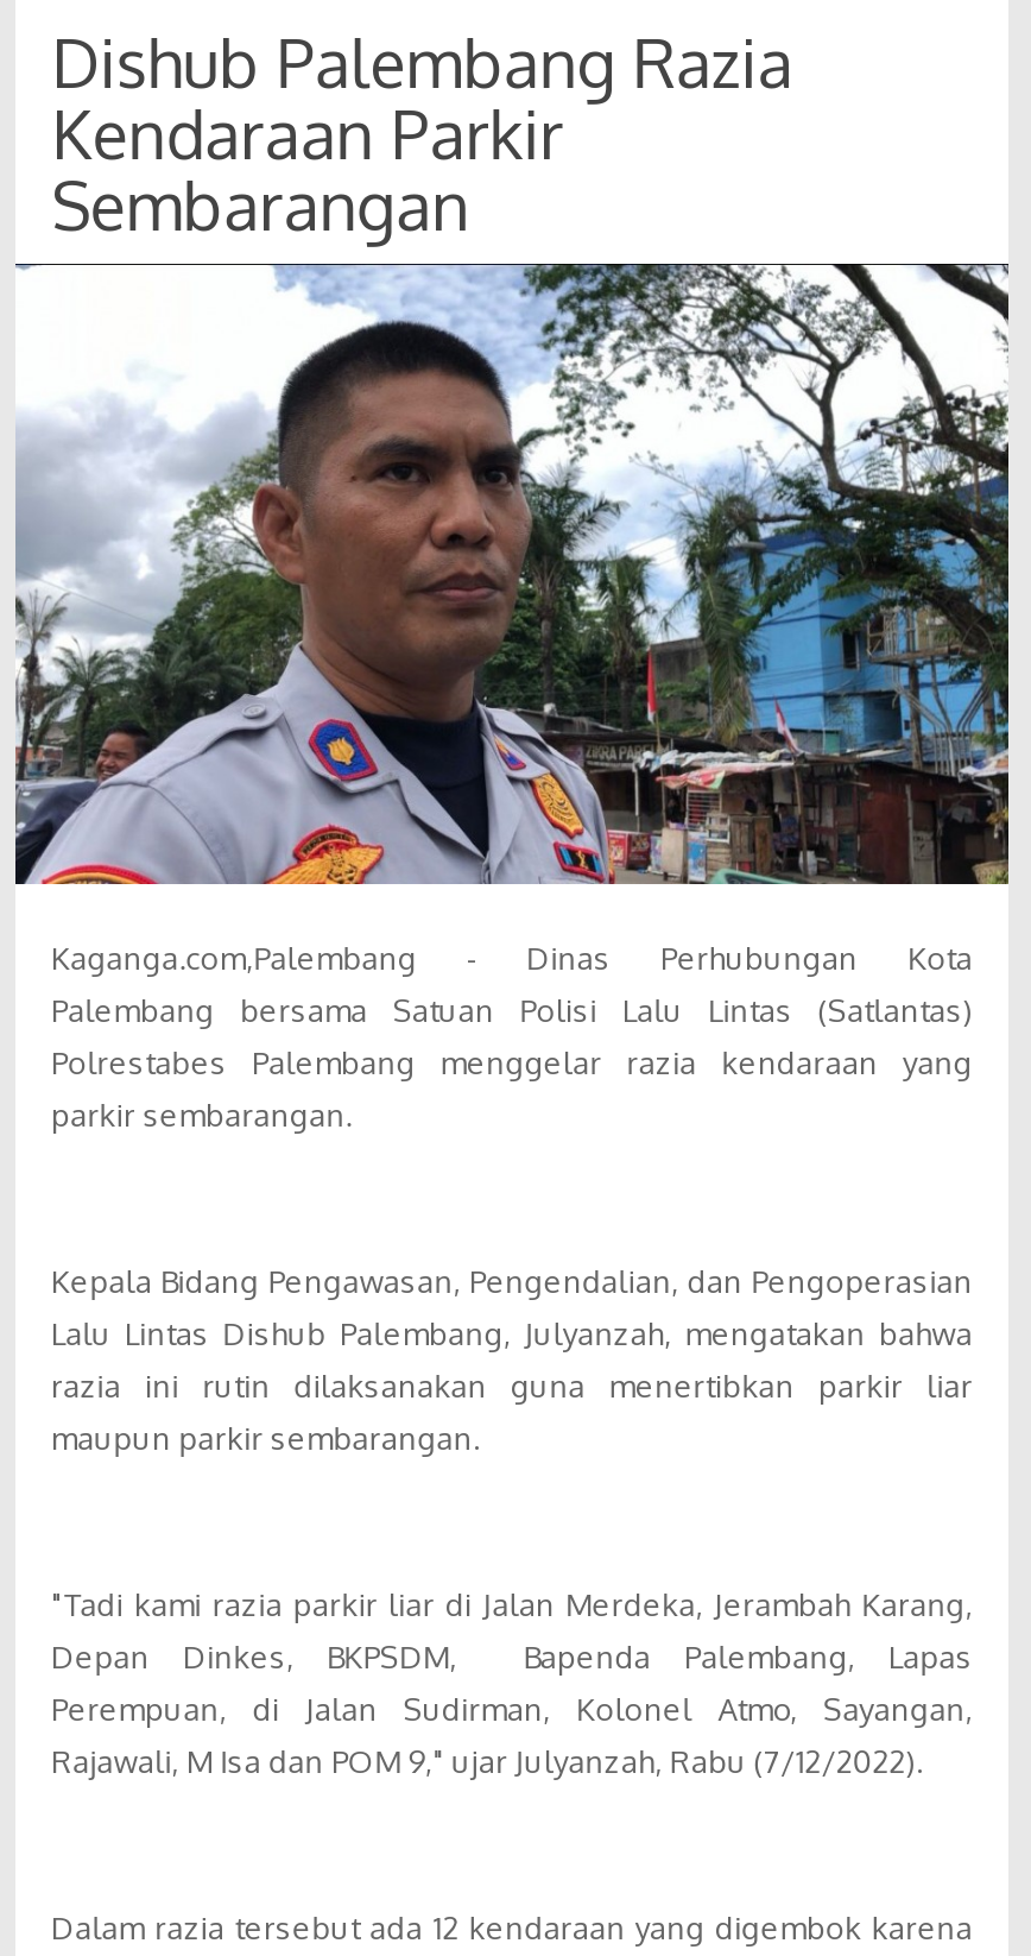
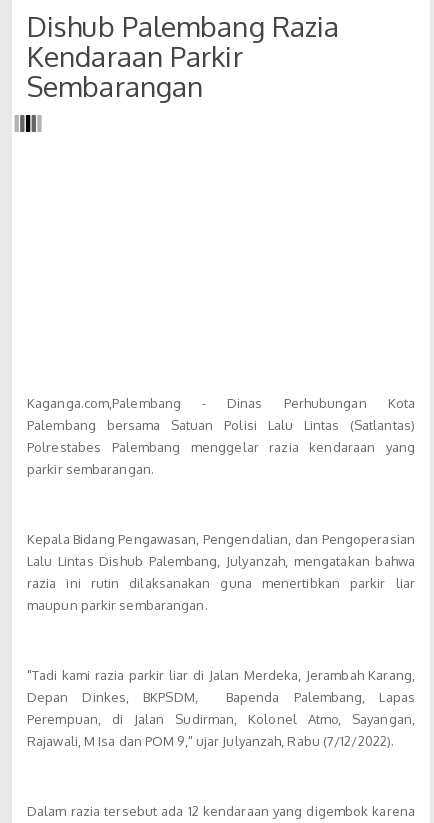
- [image]
